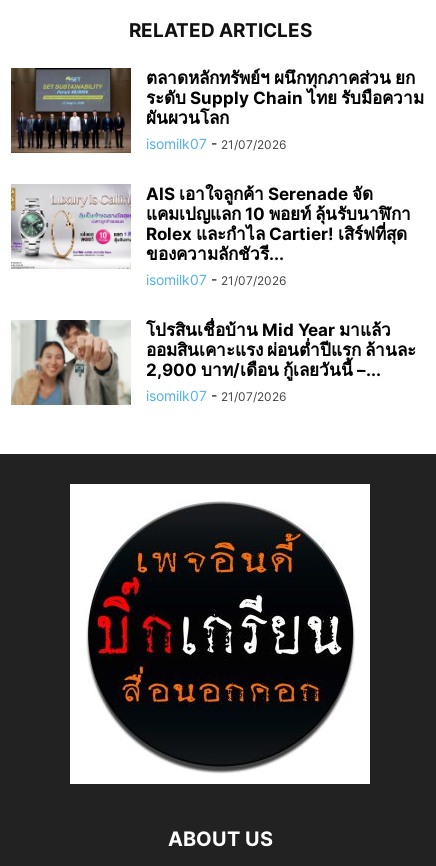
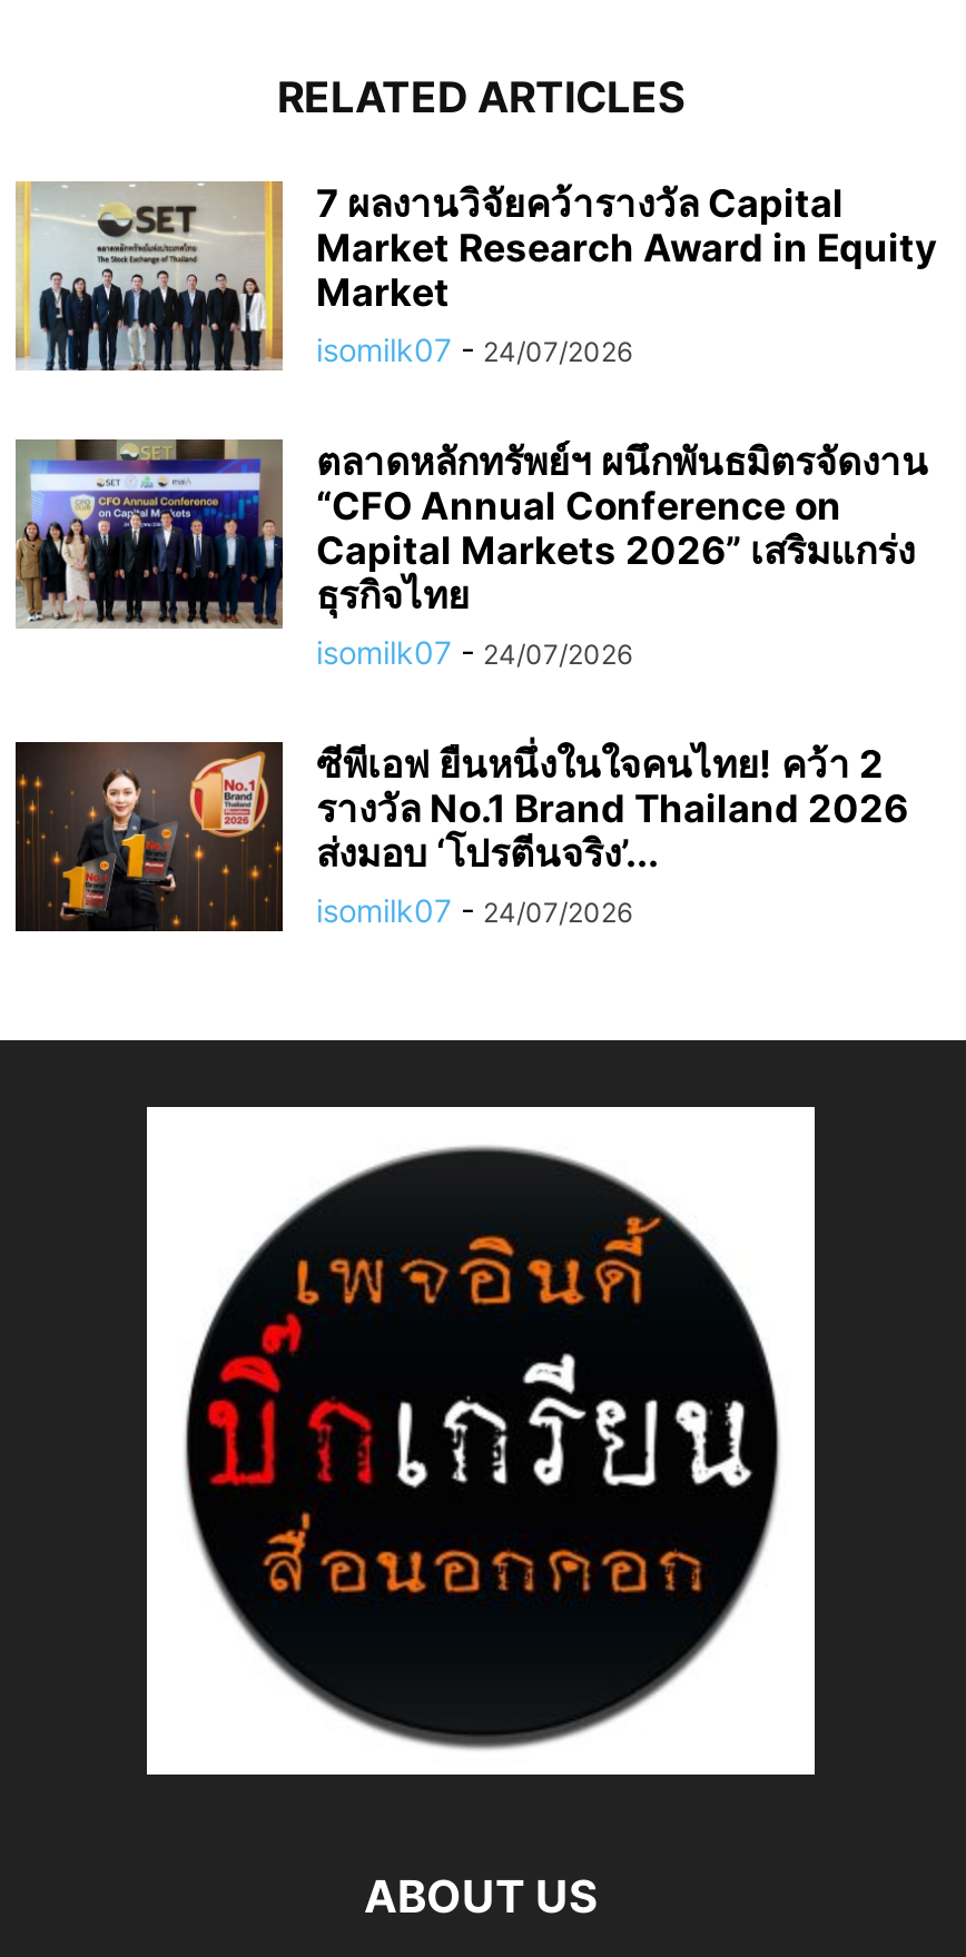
- [image]
- ตลาดหลักทรัพย์ฯ ผนึกทุกภาคส่วน ยก
- ระดับ Supply Chain ไทย รับมือความ
- ผันผวนโลก
- isomilk07 - 21/07/2026
+ [image]
+ 7 ผลงานวิจัยคว้ารางวัล Capital
+ Market Research Award in Equity
+ Market
+ isomilk07 - 24/07/2026

- [image]
- AIS เอาใจลูกค้า Serenade จัด
- แคมเปญแลก 10 พอยท์ ลุ้นรับนาฬิกา
- Rolex และกำไล Cartier! เสิร์ฟที่สุด
- ของความลักชัวรี...
- isomilk07 - 21/07/2026
+ [image]
+ ตลาดหลักทรัพย์ฯ ผนึกพันธมิตรจัดงาน
+ “CFO Annual Conference on
+ Capital Markets 2026” เสริมแกร่ง
+ ธุรกิจไทย
+ isomilk07 - 24/07/2026

- [image]
- โปรสินเชื่อบ้าน Mid Year มาแล้ว
- ออมสินเคาะแรง ผ่อนต่ำปีแรก ล้านละ
- 2,900 บาท/เดือน กู้เลยวันนี้ –...
- isomilk07 - 21/07/2026
+ [image]
+ ซีพีเอฟ ยืนหนึ่งในใจคนไทย! คว้า 2
+ รางวัล No.1 Brand Thailand 2026
+ ส่งมอบ ‘โปรตีนจริง’...
+ isomilk07 - 24/07/2026
